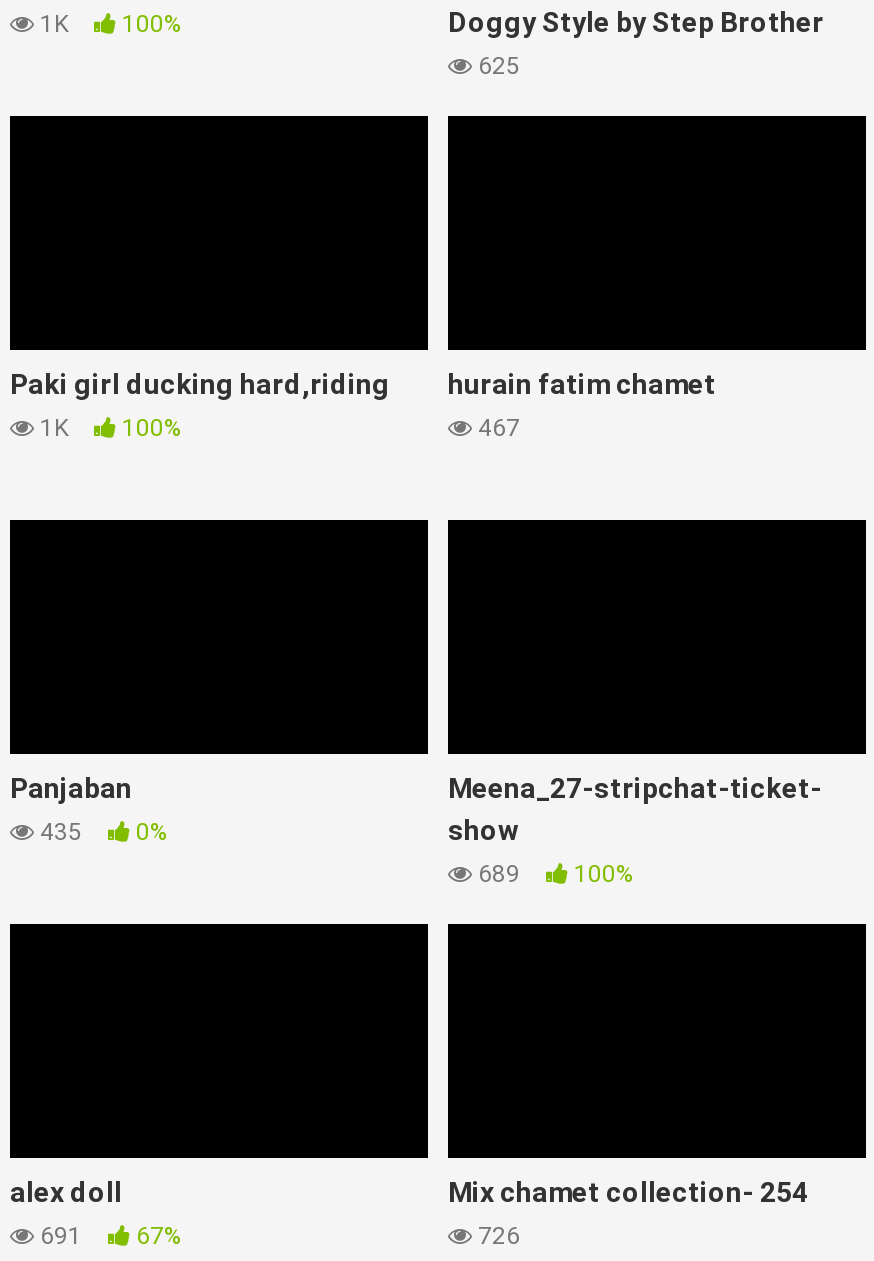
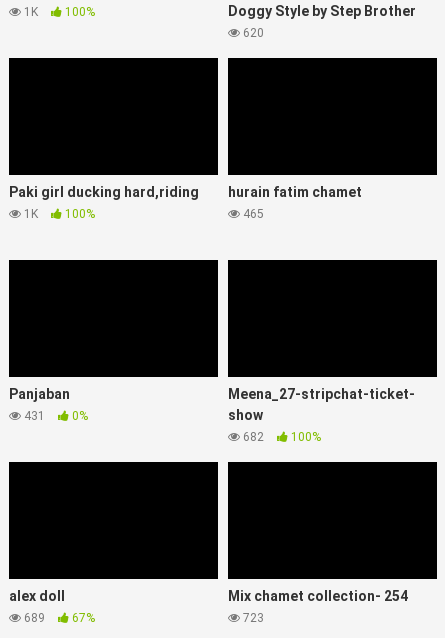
- 625
+ 620

- 467
+ 465

- 435 0%
+ 431 0%

- 689 100%
+ 682 100%

- 691 67%
+ 689 67%

- 726
+ 723
